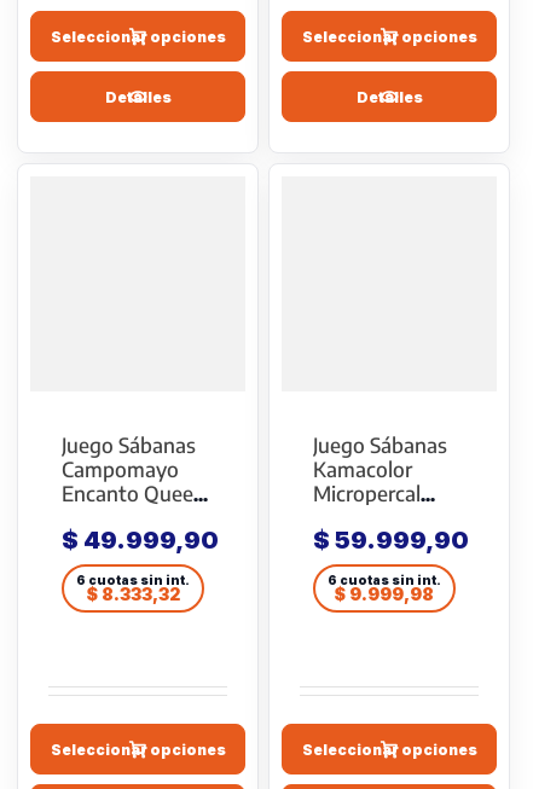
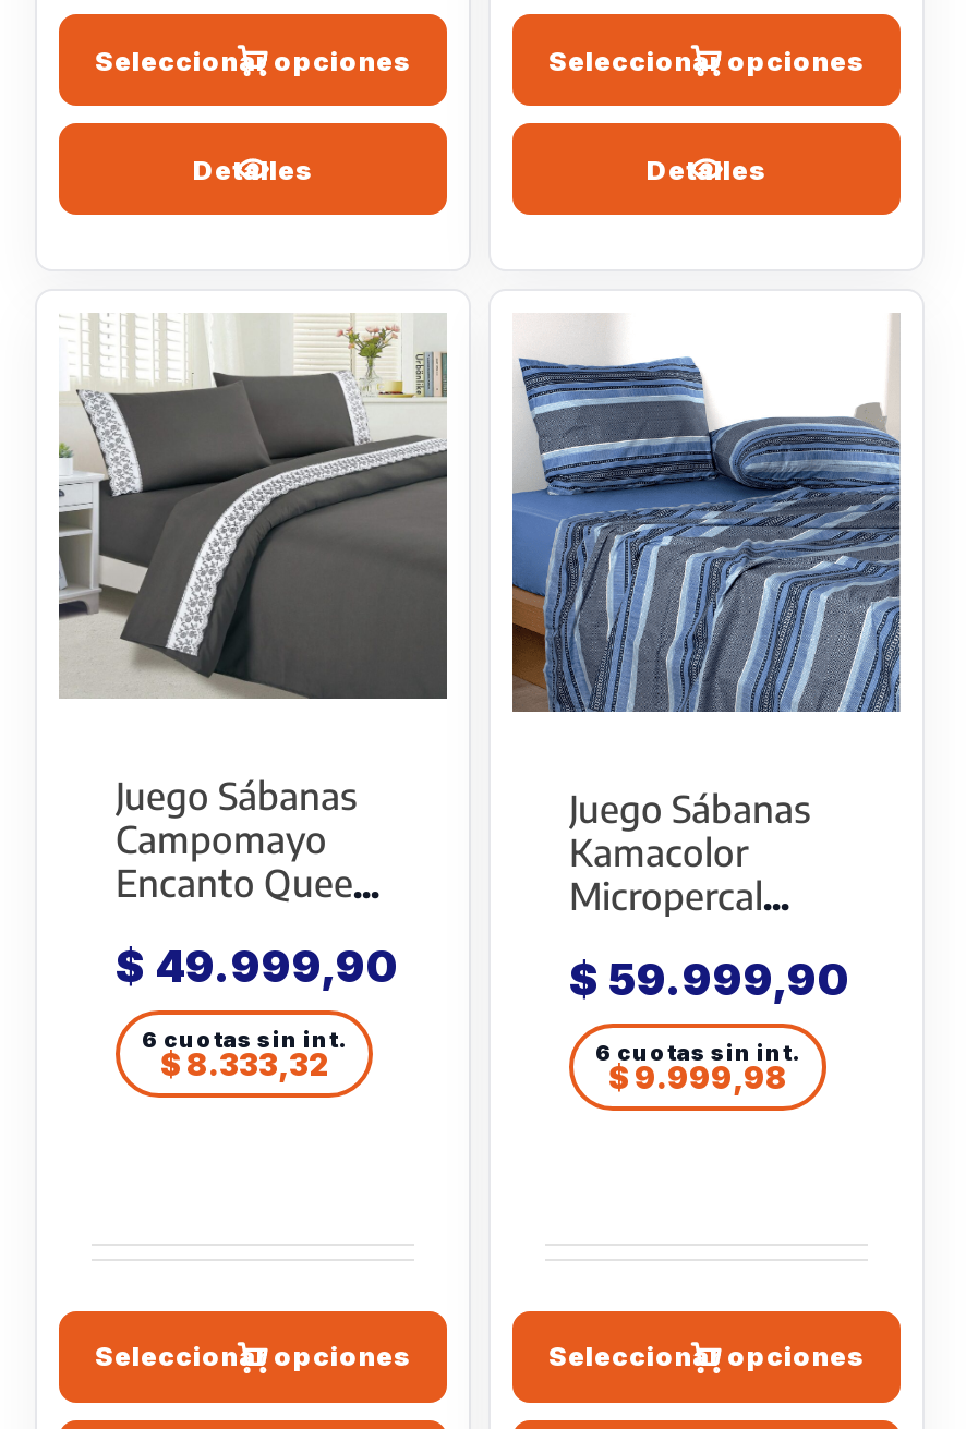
+ [image]

+ [image]
